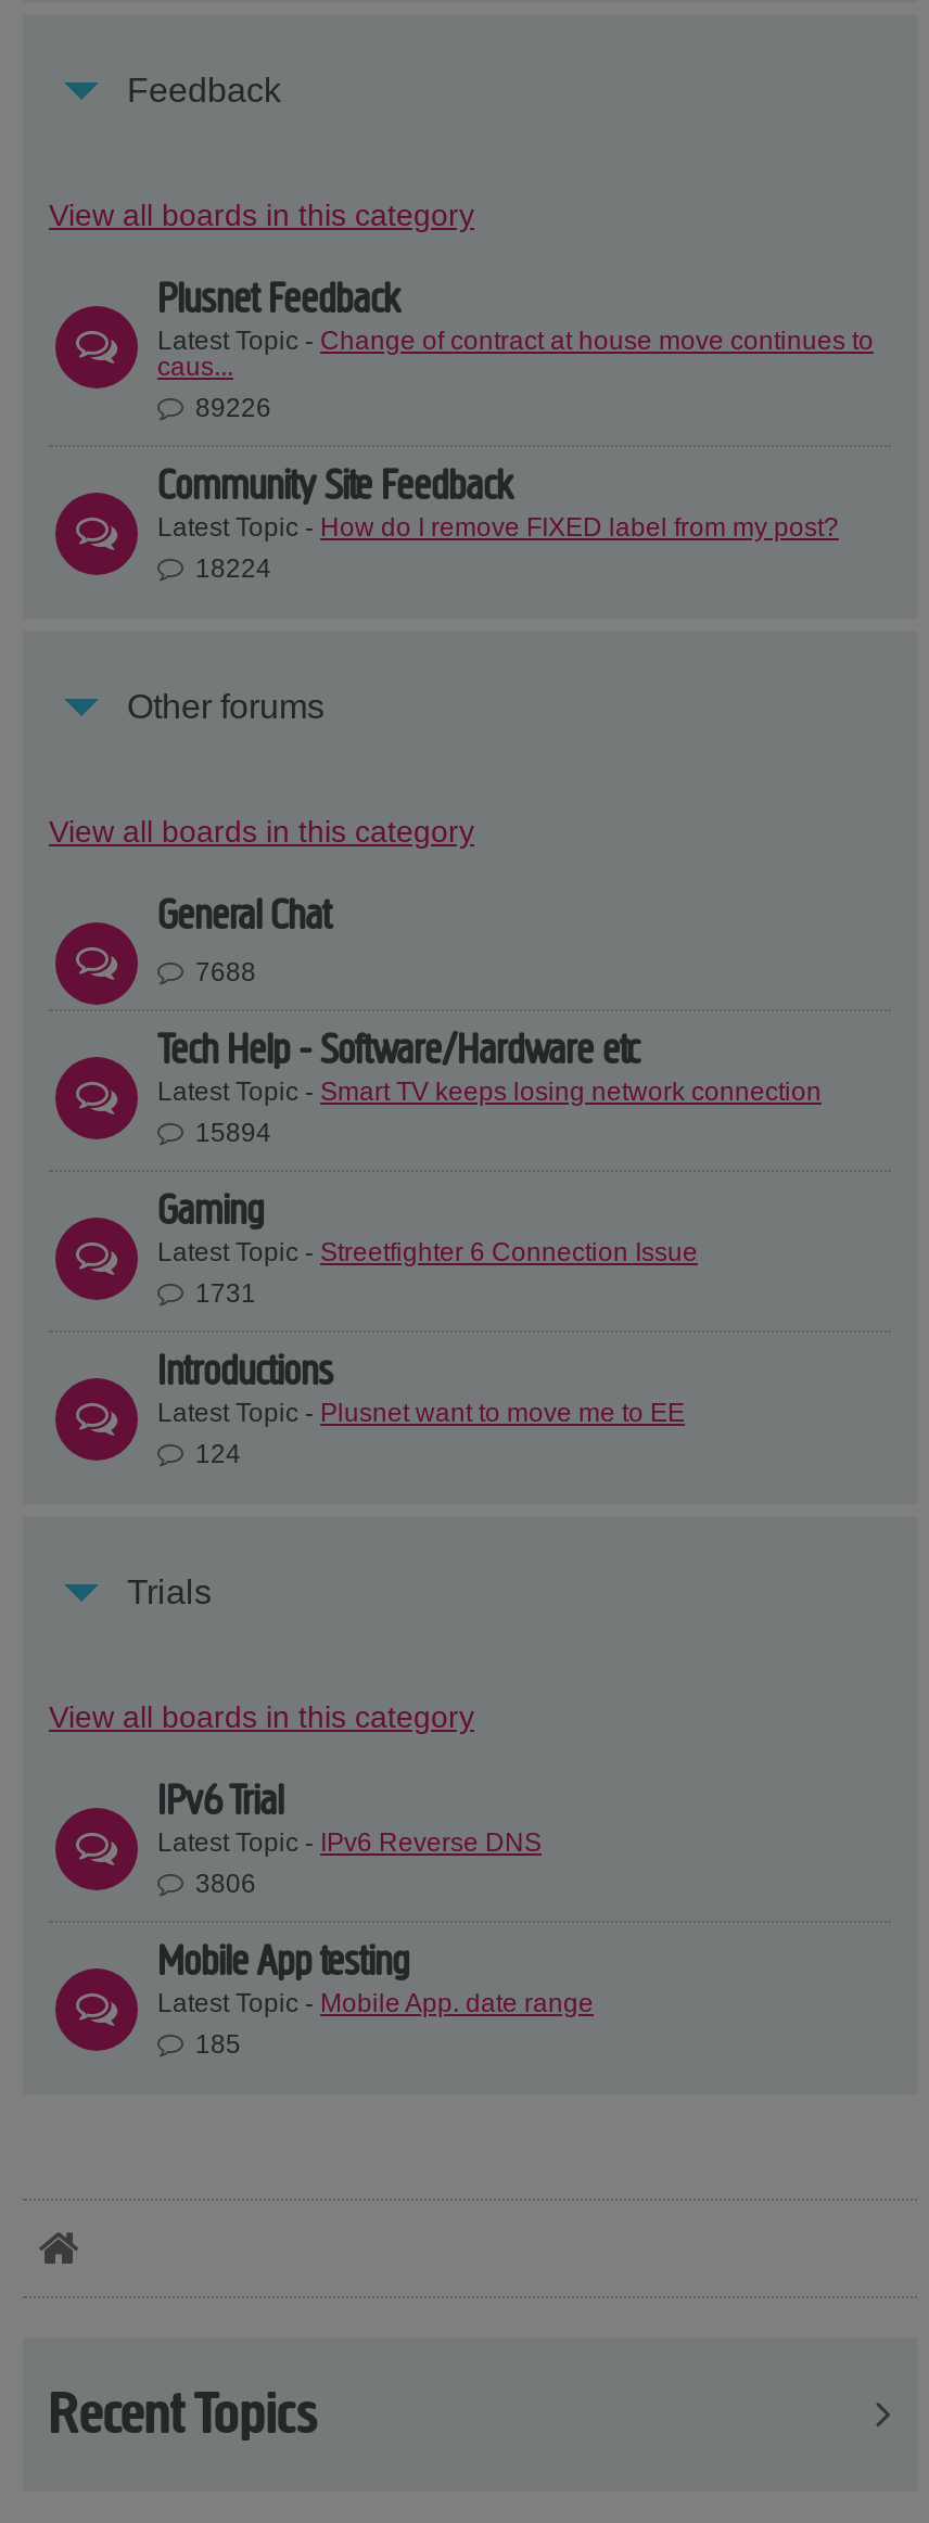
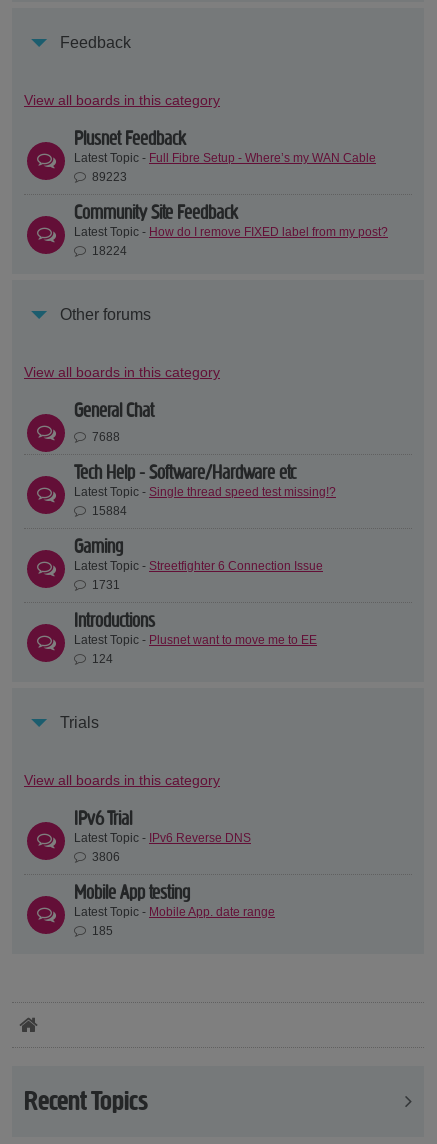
- Latest Topic - Change of contract at house move continues to
- caus...
- 89226
+ Latest Topic - Full Fibre Setup - Where’s my WAN Cable
+ 89223

- Latest Topic - Smart TV keeps losing network connection
- 15894
+ Latest Topic - Single thread speed test missing!?
+ 15884
